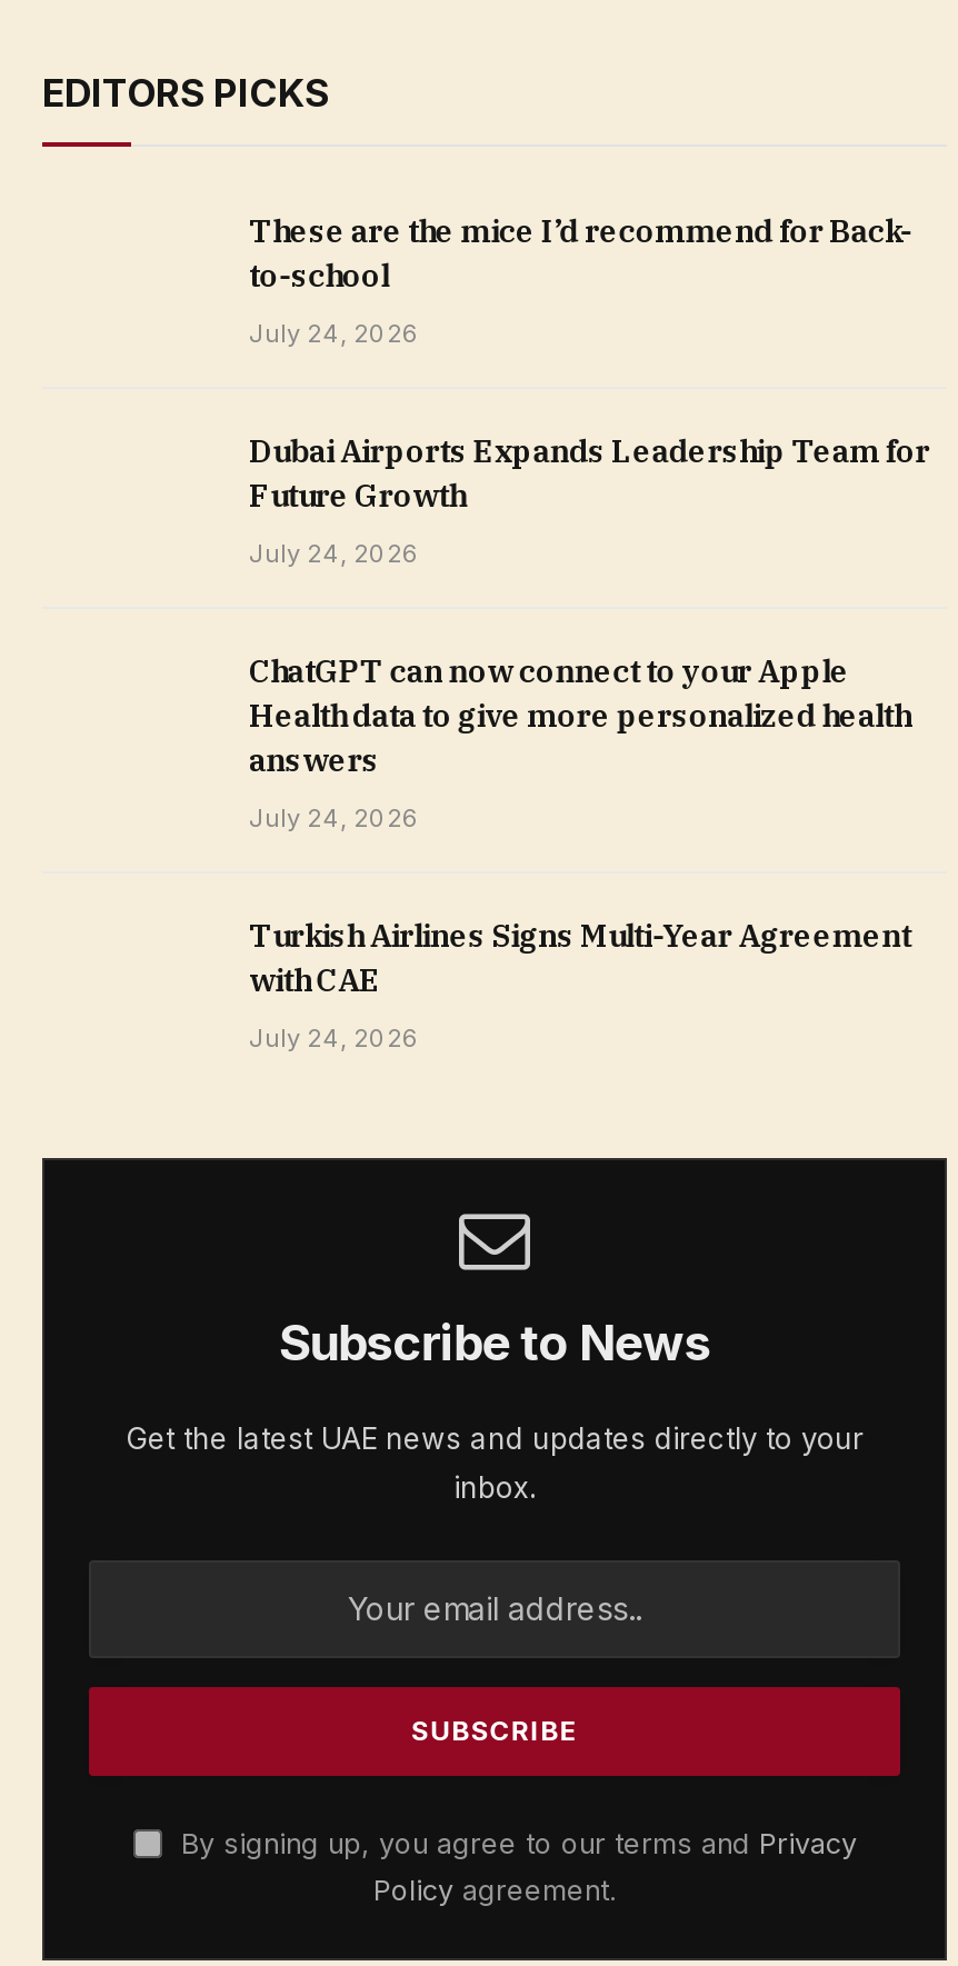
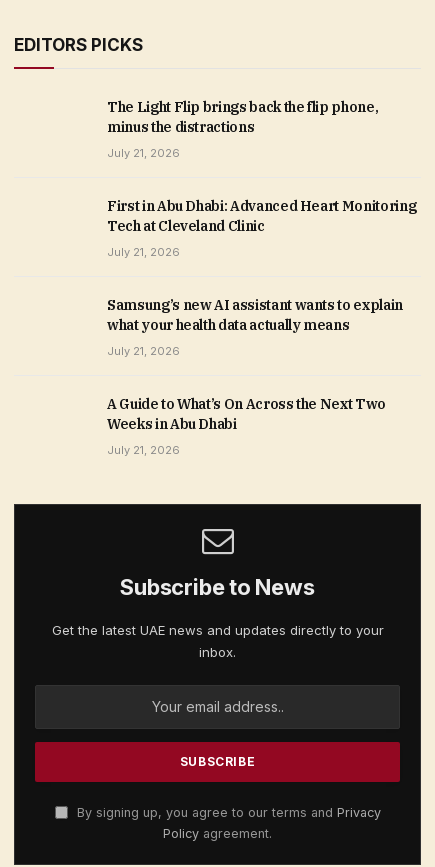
- These are the mice I’d recommend for Back-
- to-school
+ The Light Flip brings back the flip phone,
+ minus the distractions

- July 24, 2026
+ July 21, 2026

- Dubai Airports Expands Leadership Team for
- Future Growth
+ First in Abu Dhabi: Advanced Heart Monitoring
+ Tech at Cleveland Clinic

- July 24, 2026
+ July 21, 2026

- ChatGPT can now connect to your Apple
- Health data to give more personalized health
- answers
+ Samsung’s new AI assistant wants to explain
+ what your health data actually means

- July 24, 2026
+ July 21, 2026

- Turkish Airlines Signs Multi-Year Agreement
- with CAE
+ A Guide to What’s On Across the Next Two
+ Weeks in Abu Dhabi

- July 24, 2026
+ July 21, 2026
